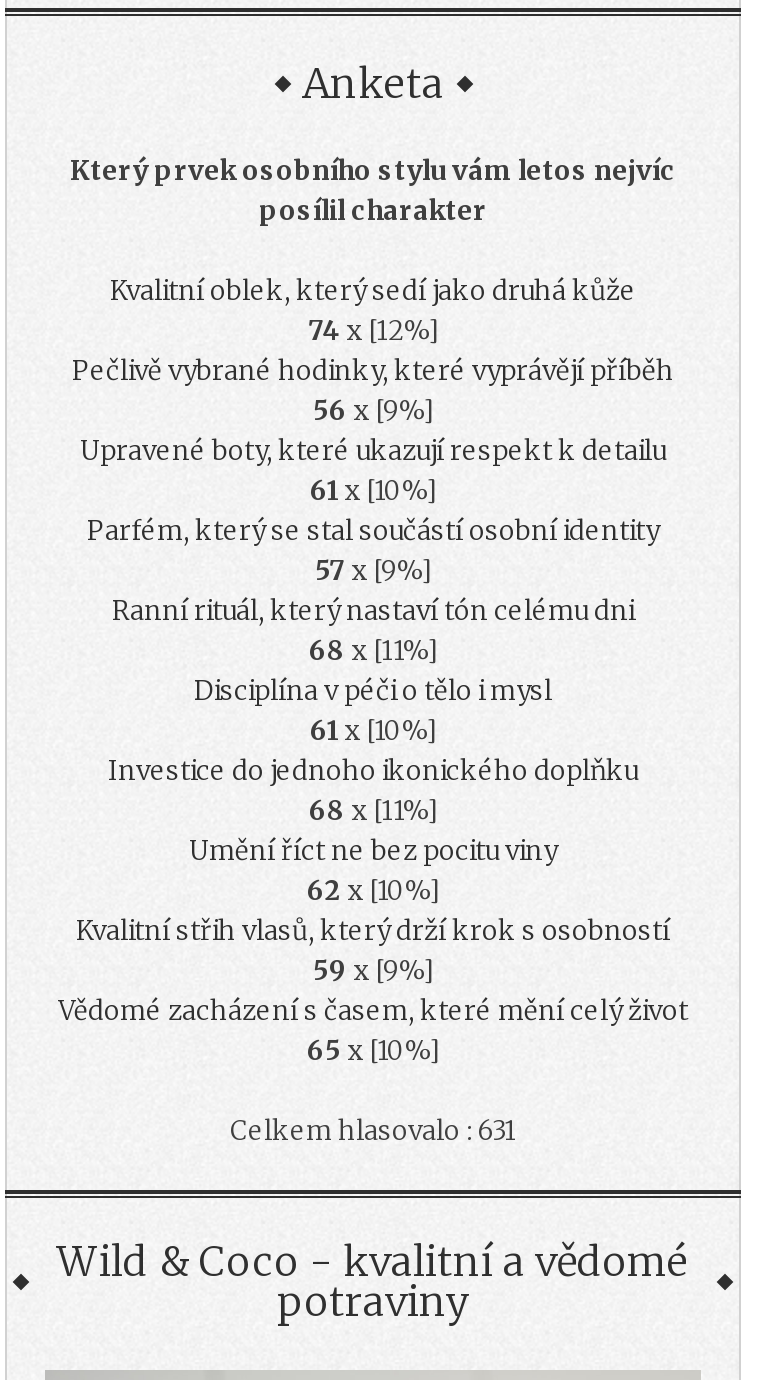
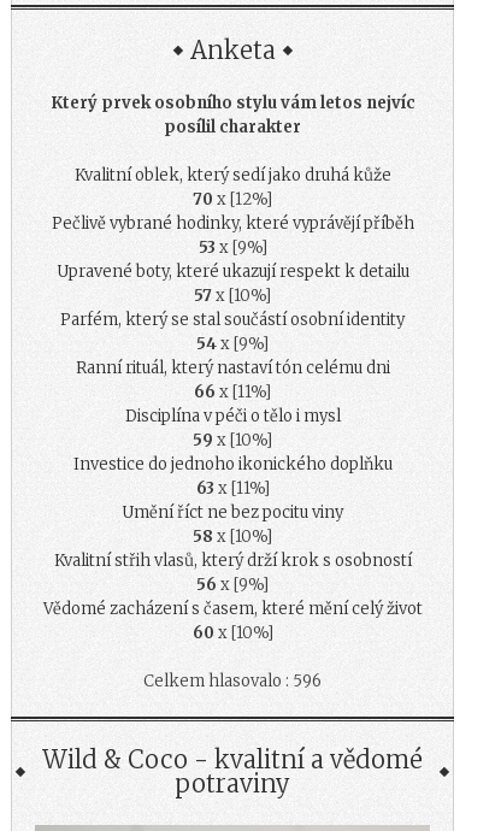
- 74 x [12%]
+ 70 x [12%]

- 56 x [9%]
+ 53 x [9%]

- 61 x [10%]
+ 57 x [10%]

- 57 x [9%]
+ 54 x [9%]

- 68 x [11%]
+ 66 x [11%]

- 61 x [10%]
+ 59 x [10%]

- 68 x [11%]
+ 63 x [11%]

- 62 x [10%]
+ 58 x [10%]

- 59 x [9%]
+ 56 x [9%]

- 65 x [10%]
+ 60 x [10%]

- Celkem hlasovalo : 631
+ Celkem hlasovalo : 596
